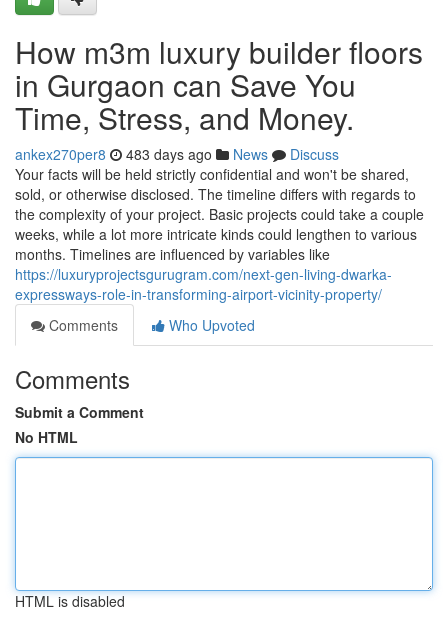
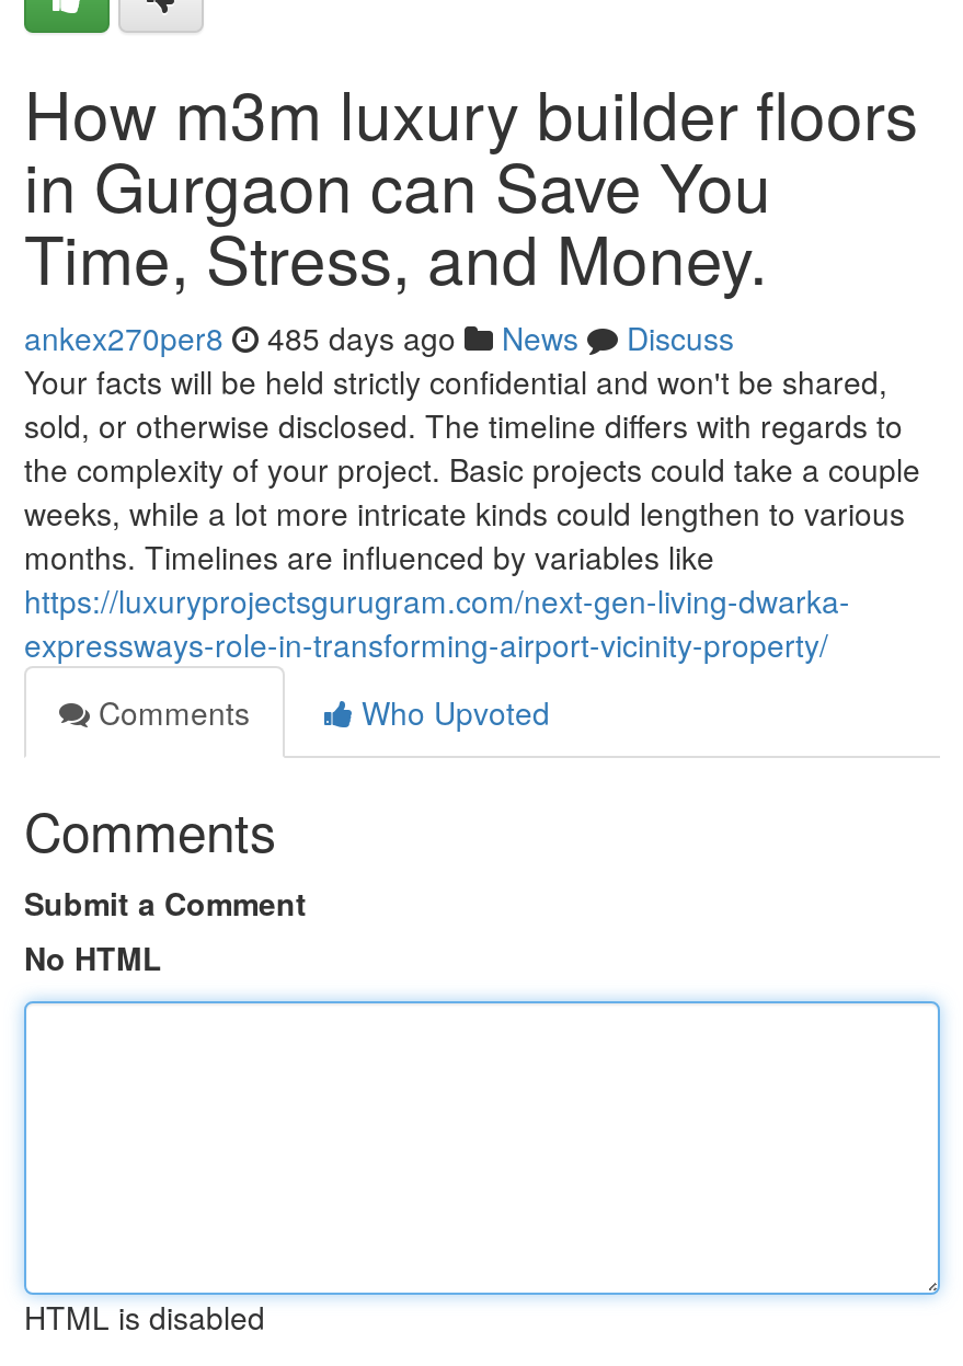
- ankex270per8 483 days ago News Discuss
+ ankex270per8 485 days ago News Discuss
